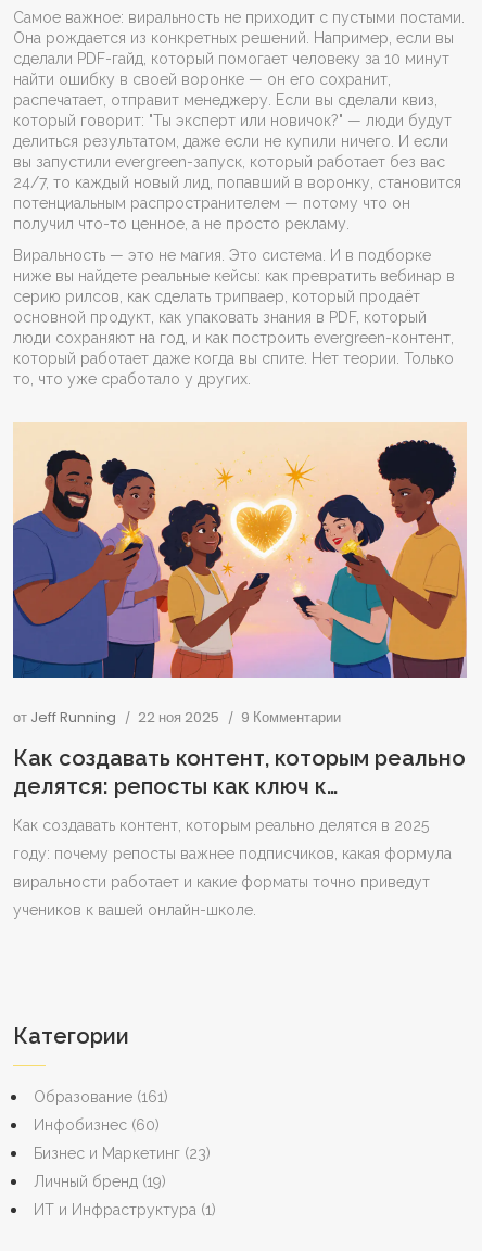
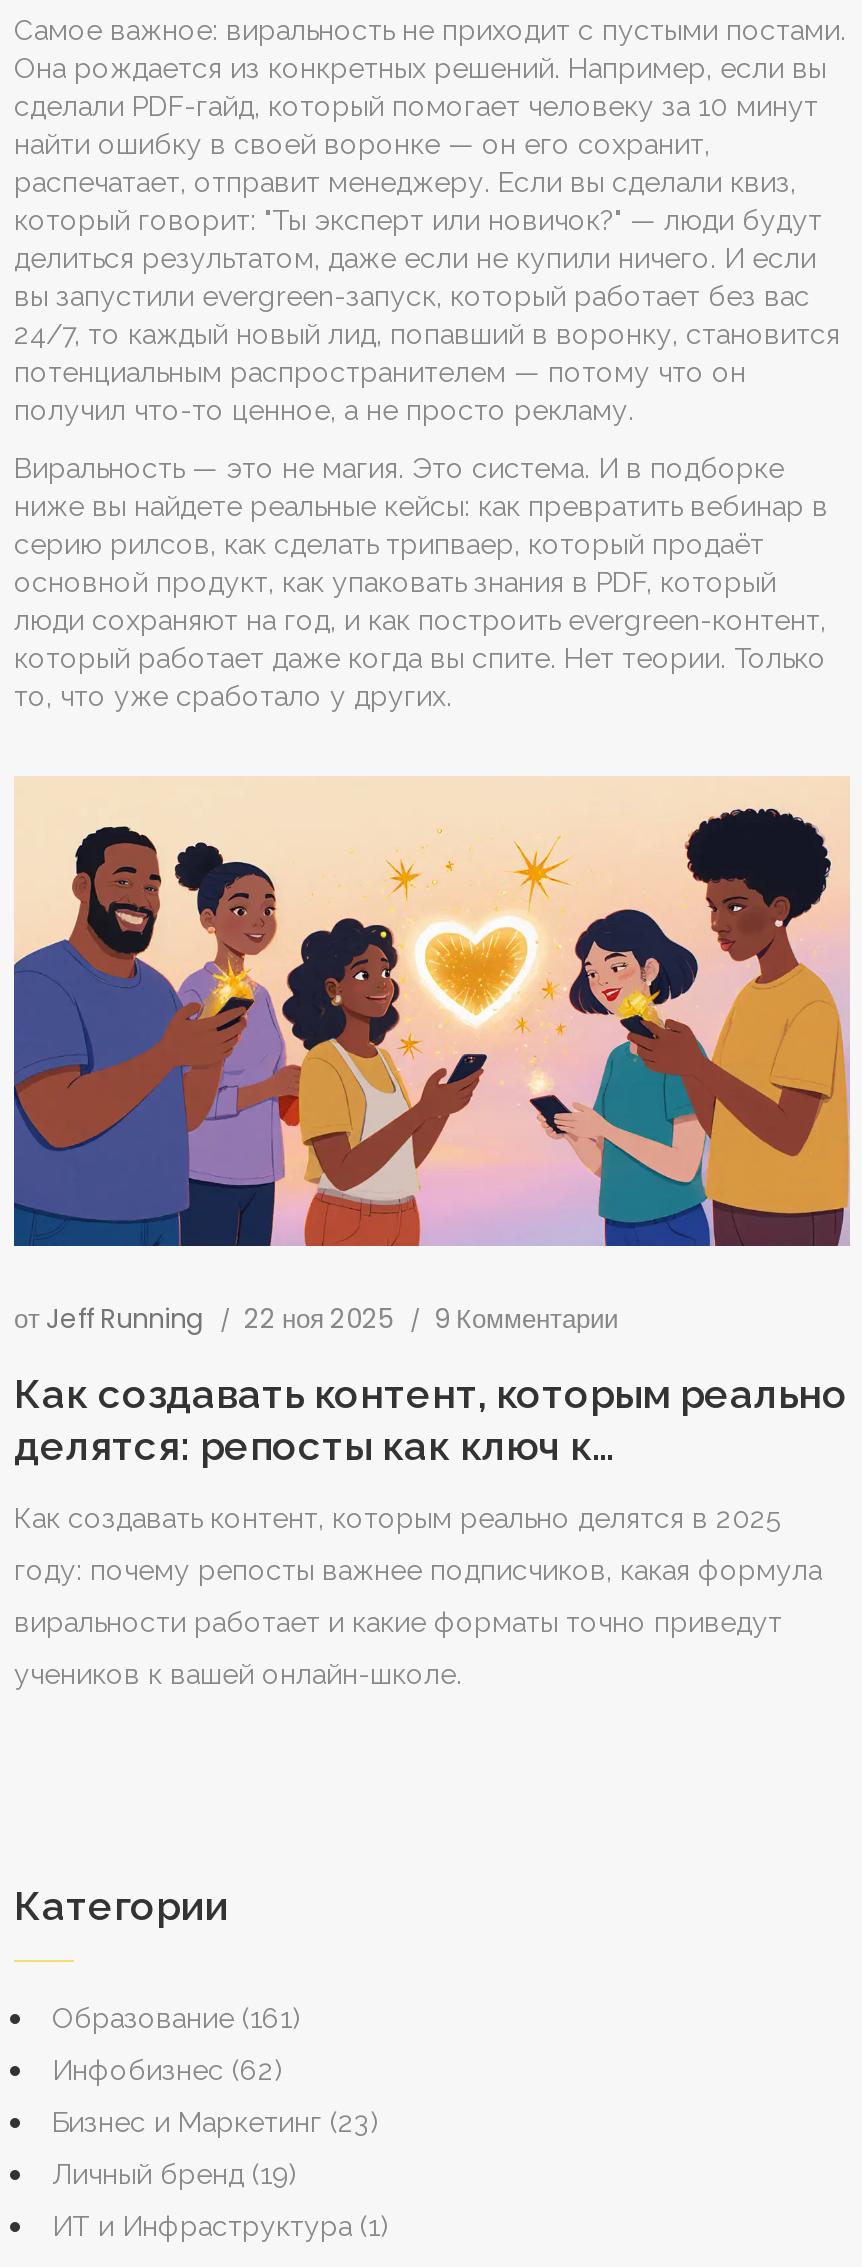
- Инфобизнес (60)
+ Инфобизнес (62)
